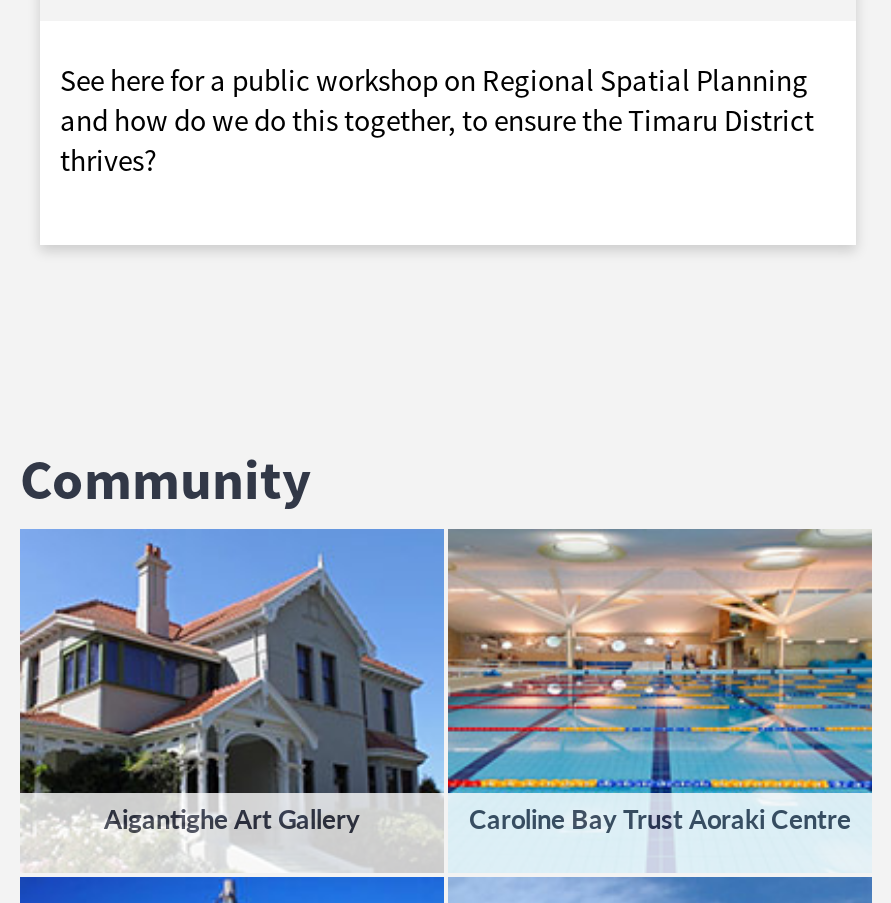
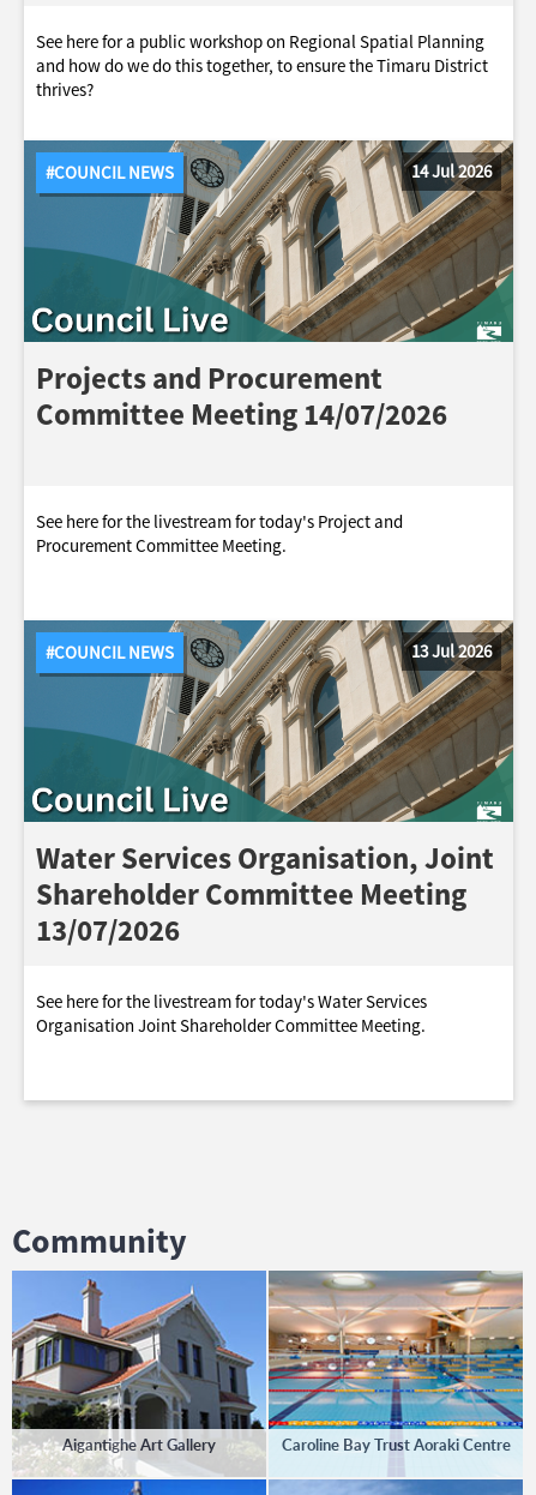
+ [image]
+ #COUNCIL NEWS
+ 14 Jul 2026

+ [image]
+ #COUNCIL NEWS
+ 13 Jul 2026

+ Projects and Procurement
+ Committee Meeting 14/07/2026
+ See here for the livestream for today's Project and
+ Procurement Committee Meeting.

+ Water Services Organisation, Joint
+ Shareholder Committee Meeting
+ 13/07/2026
+ See here for the livestream for today's Water Services
+ Organisation Joint Shareholder Committee Meeting.
